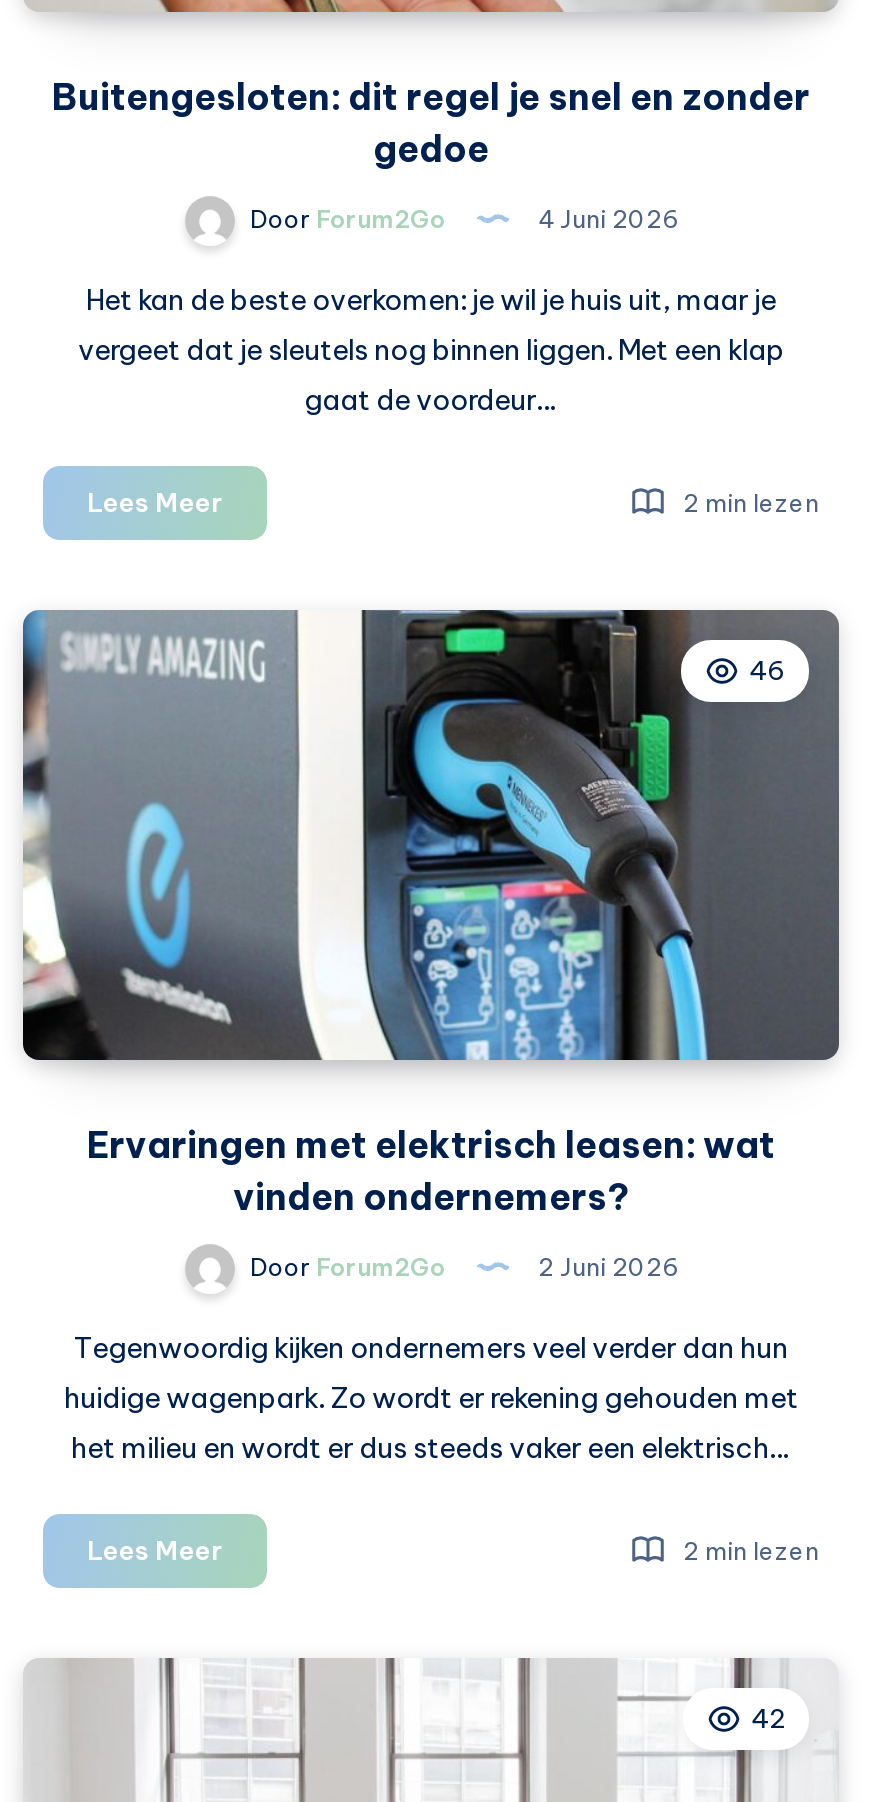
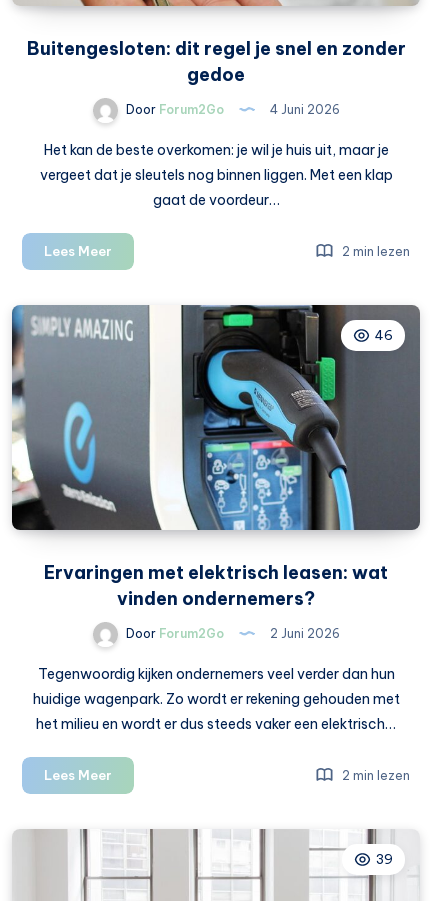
- 42
+ 39
